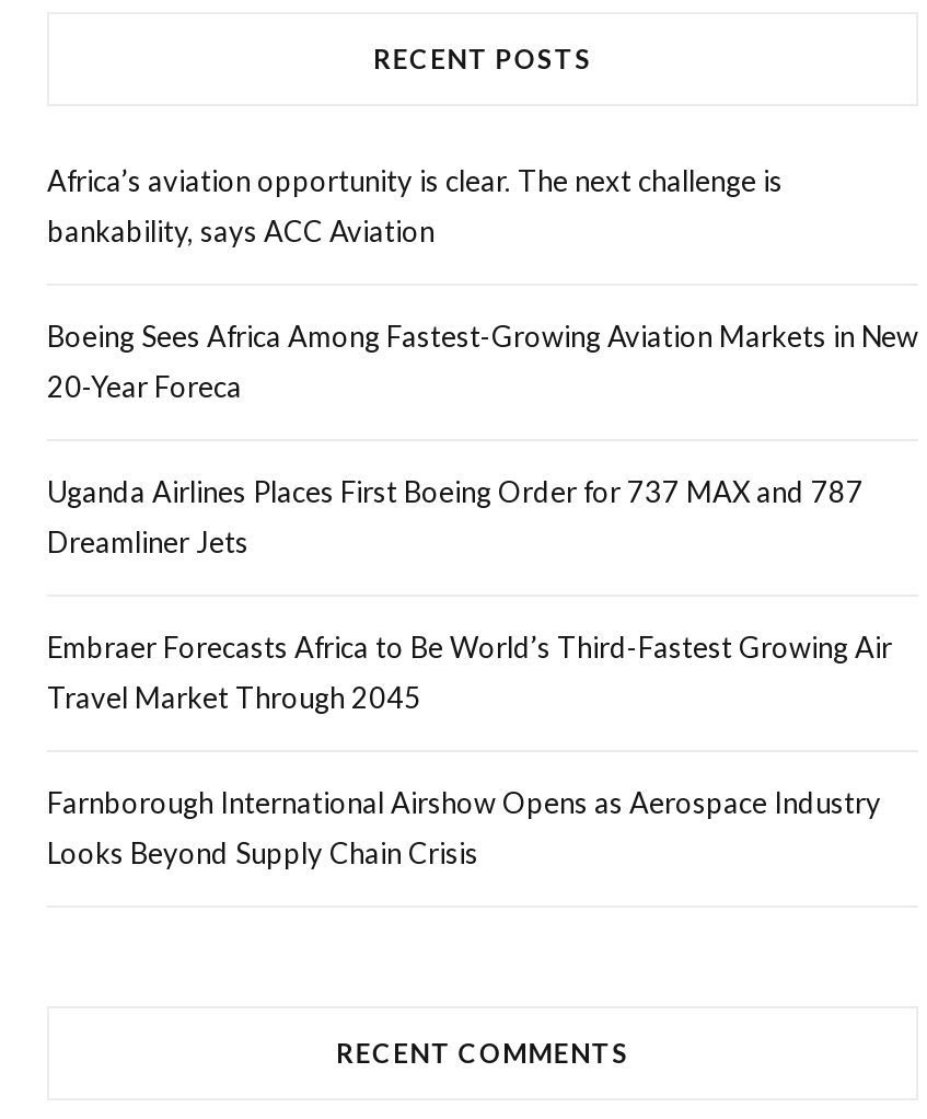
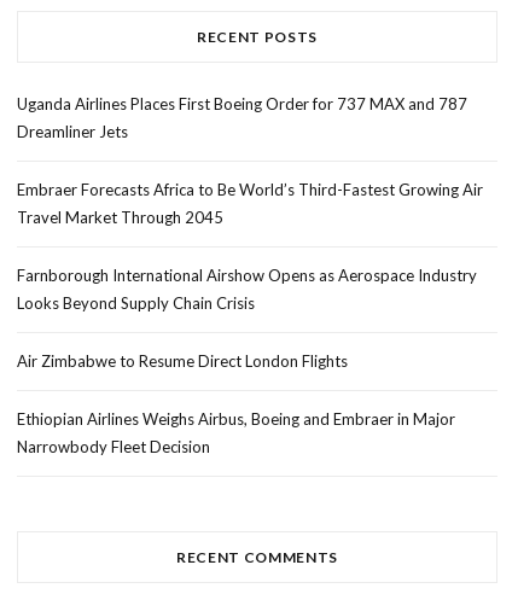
- Africa’s aviation opportunity is clear. The next challenge is
- bankability, says ACC Aviation
- Boeing Sees Africa Among Fastest-Growing Aviation Markets in New
- 20-Year Foreca

moved up: Uganda Airlines Places First Boeing Order for 737 MAX and 787 | Dreamliner Jets | Embraer Forecasts Africa to Be World’s Third-Fastest Growing Air | Travel Market Through 2045 | Farnborough International Airshow Opens as Aerospace Industry | Looks Beyond Supply Chain Crisis

+ Air Zimbabwe to Resume Direct London Flights
+ Ethiopian Airlines Weighs Airbus, Boeing and Embraer in Major
+ Narrowbody Fleet Decision
